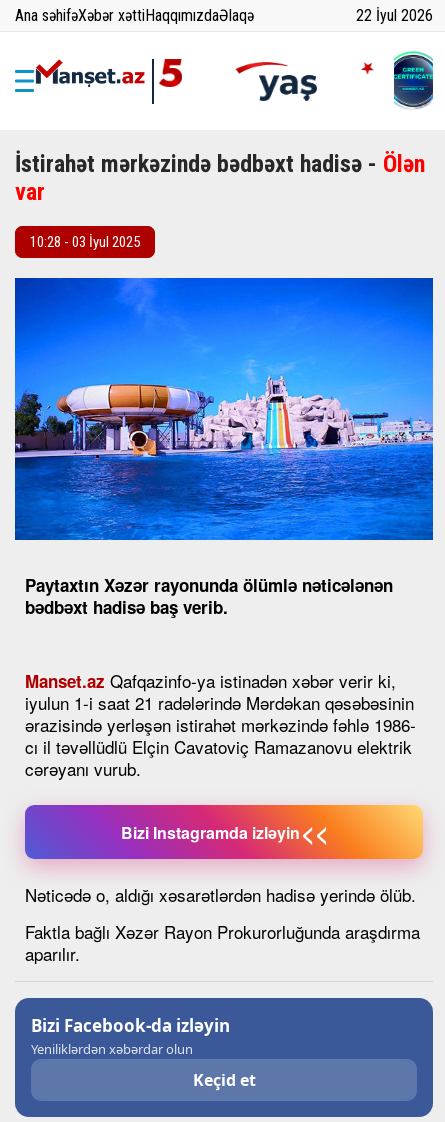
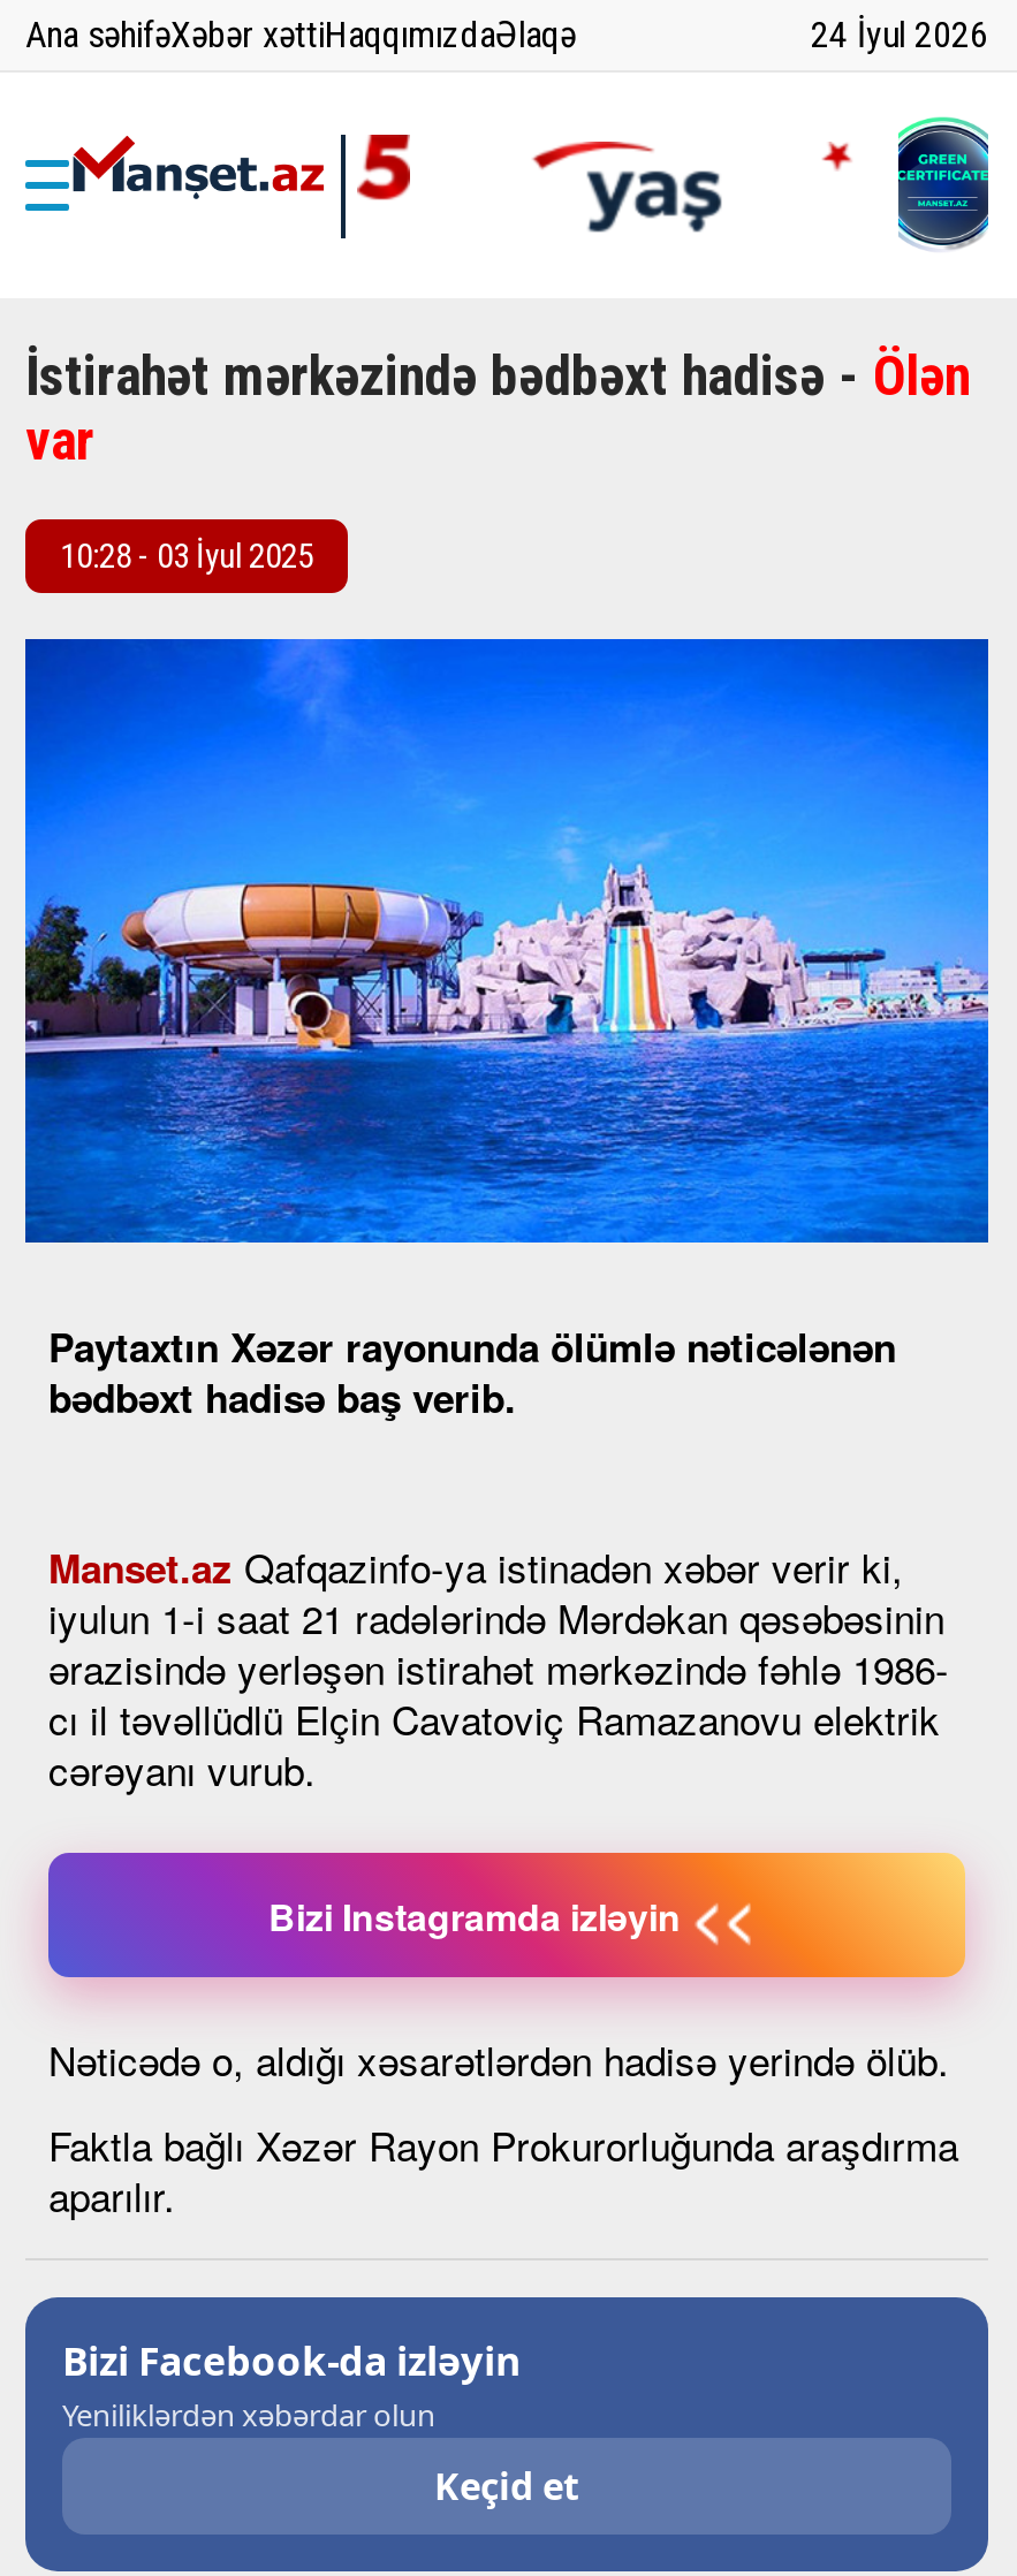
- 22 İyul 2026
+ 24 İyul 2026
